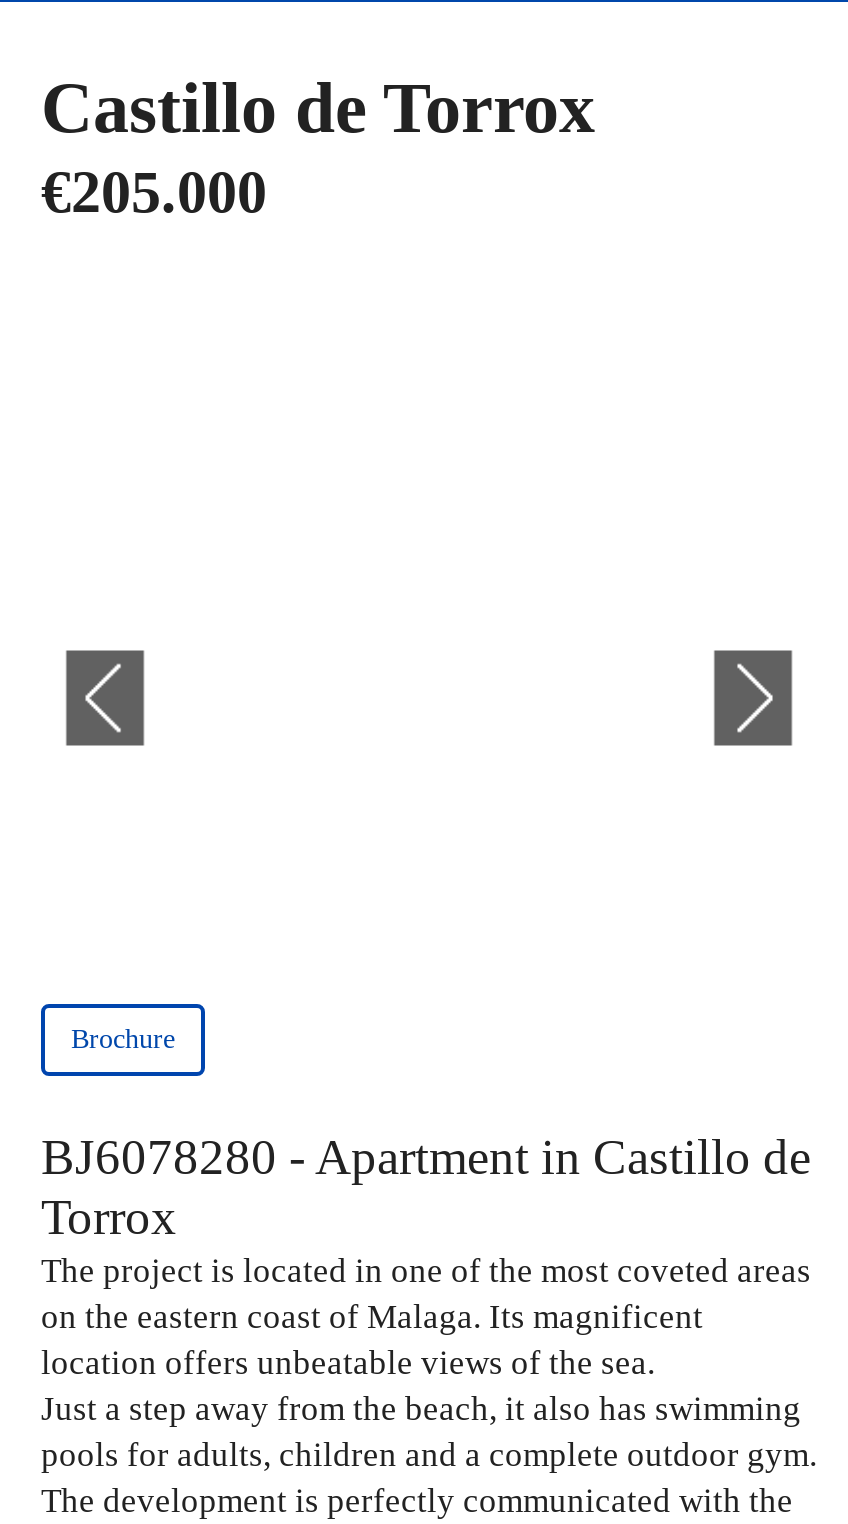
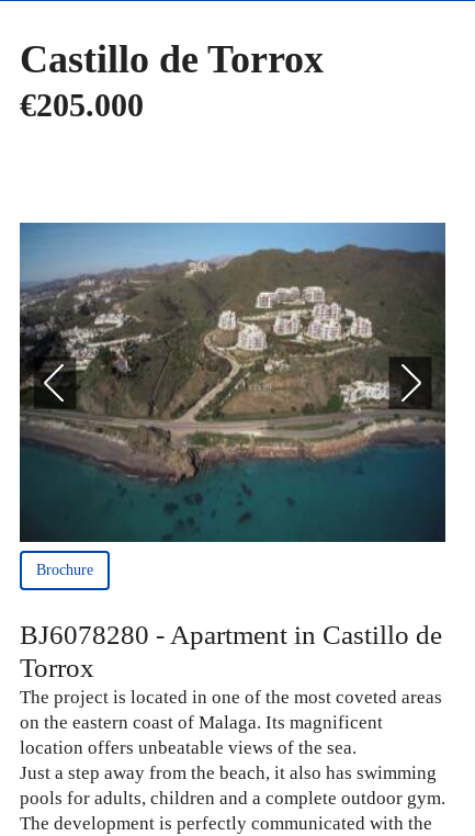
+ [image]
